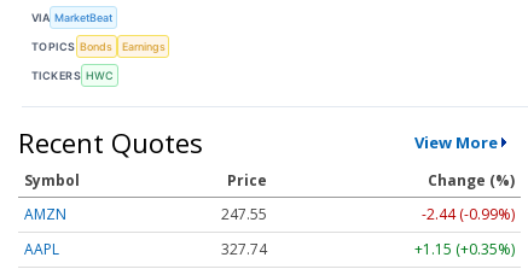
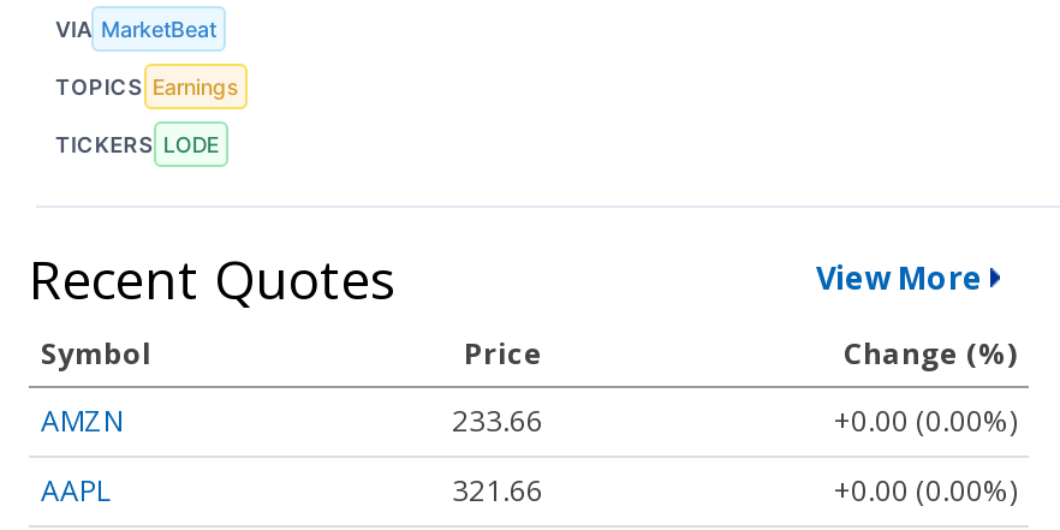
- TOPICS Bonds
- Earnings
+ TOPICS Earnings

- TICKERS HWC
+ TICKERS LODE

- 247.55
+ 233.66

- -2.44 (-0.99%)
+ +0.00 (0.00%)

- 327.74
+ 321.66

- +1.15 (+0.35%)
+ +0.00 (0.00%)
